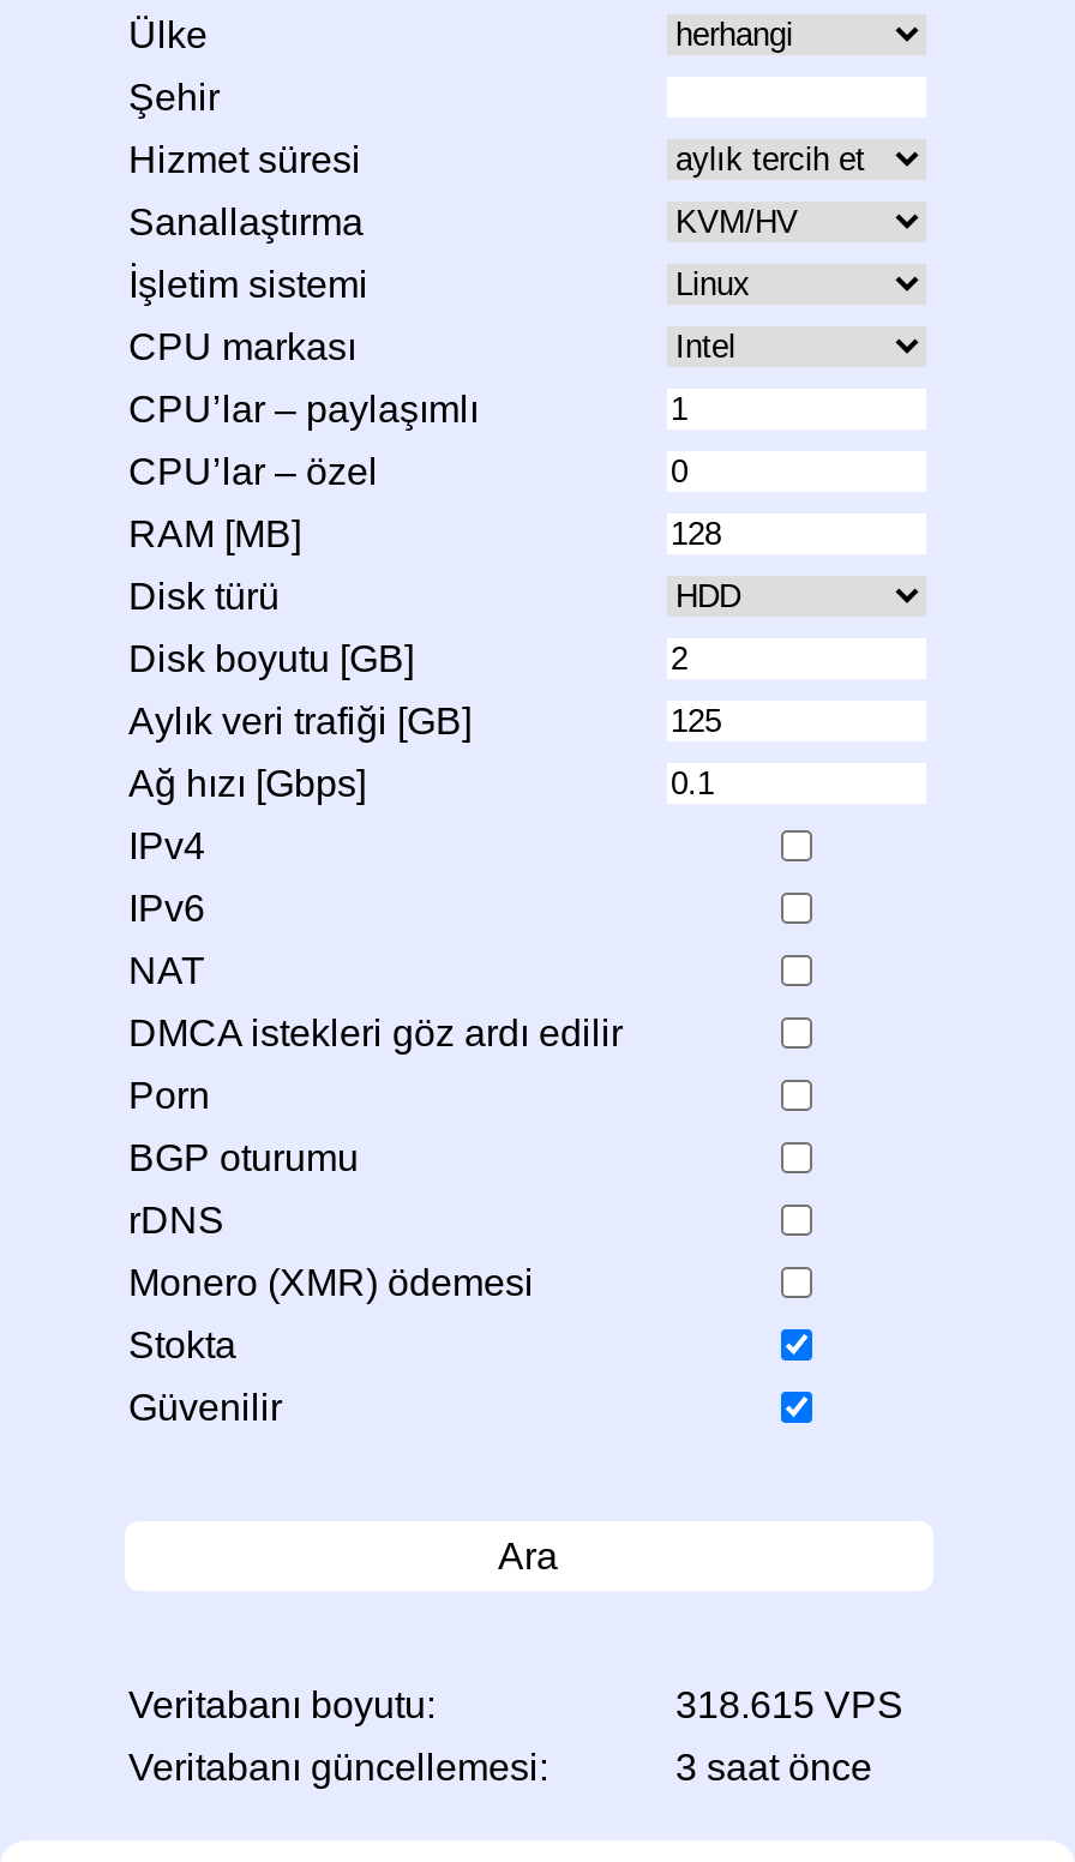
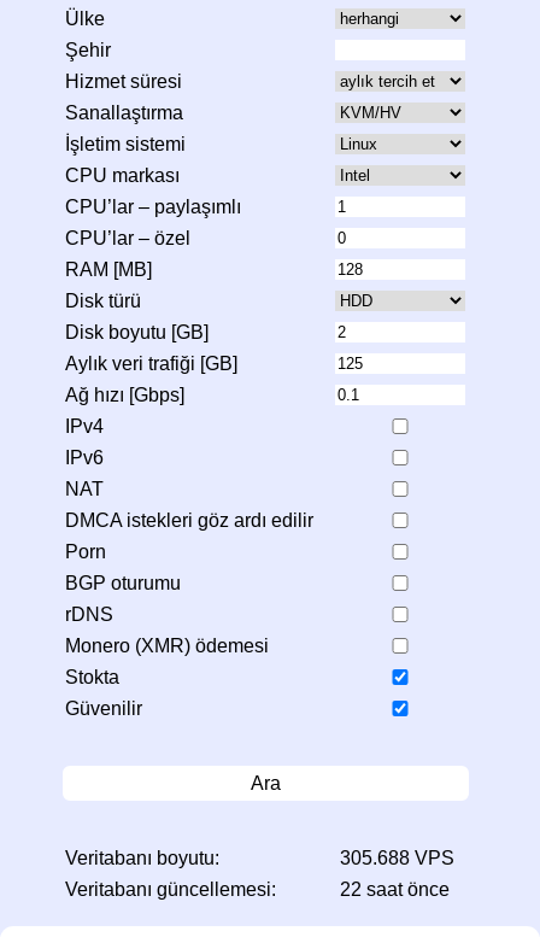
- 318.615 VPS
+ 305.688 VPS

- 3 saat önce
+ 22 saat önce
